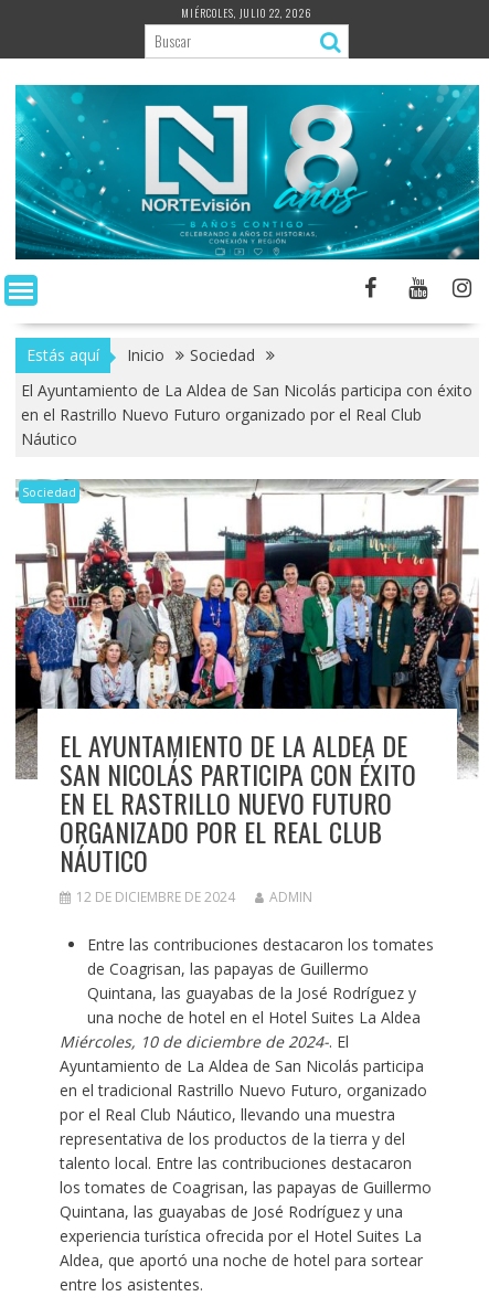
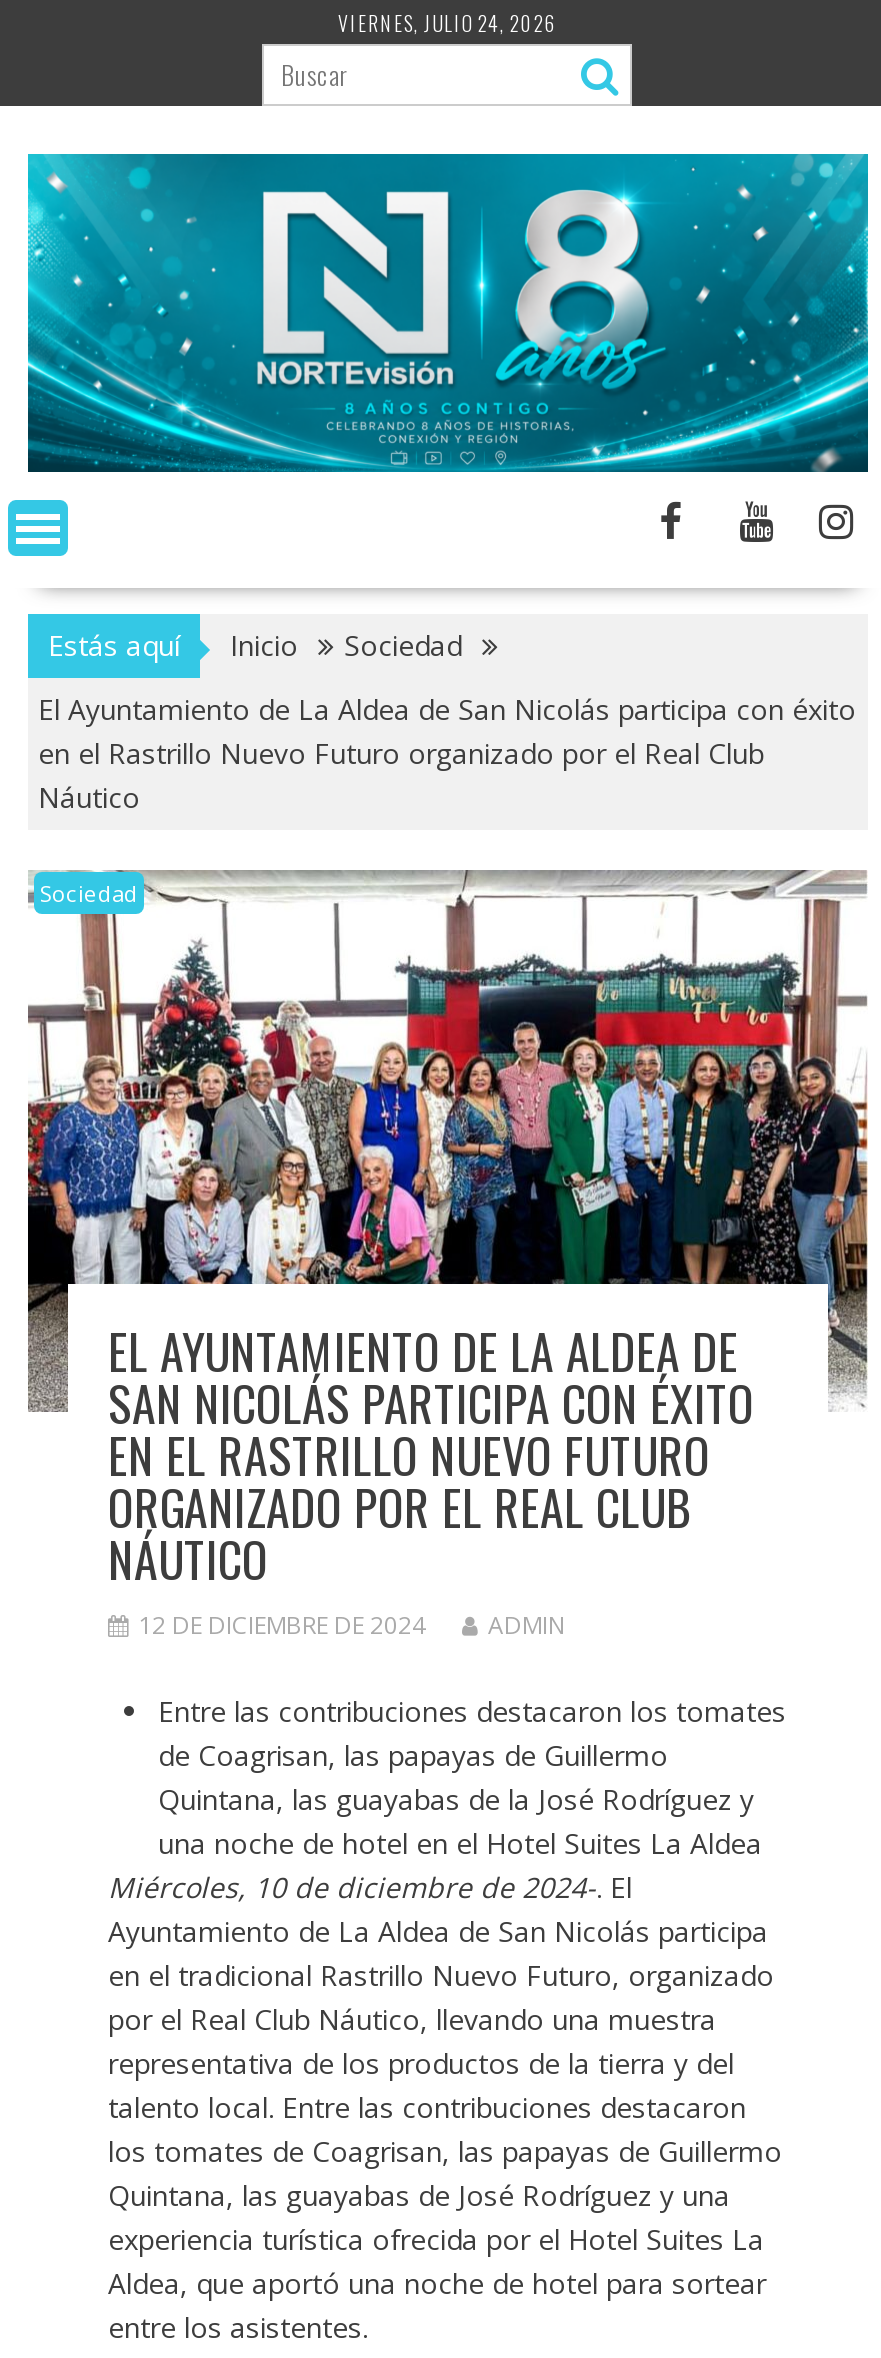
- MIÉRCOLES, JULIO 22, 2026
+ VIERNES, JULIO 24, 2026
